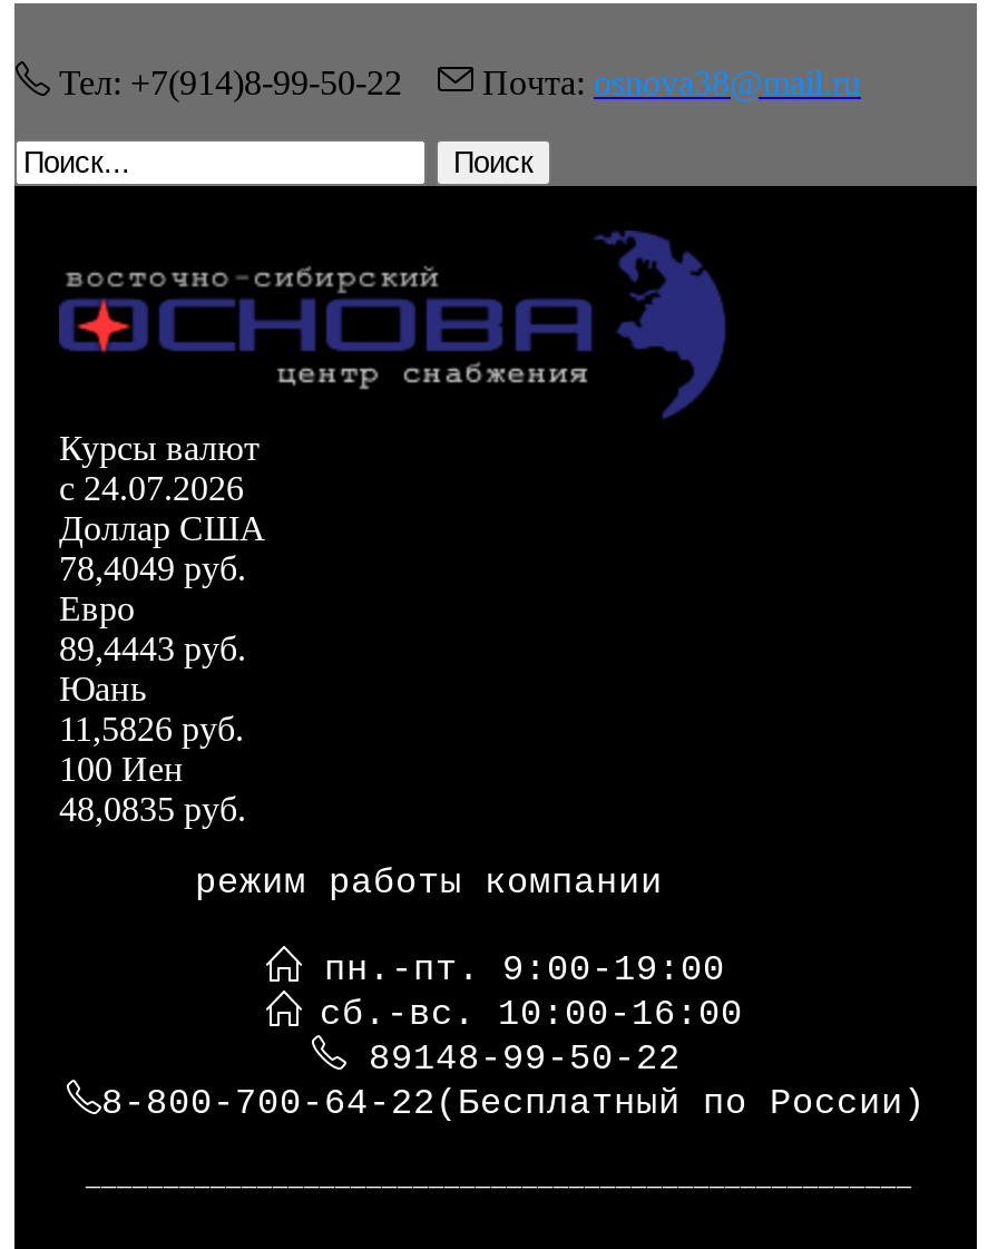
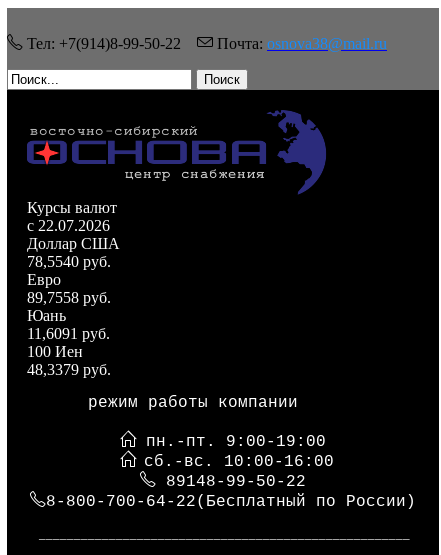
- c 24.07.2026
+ c 22.07.2026

- 78,4049 руб.
+ 78,5540 руб.

- 89,4443 руб.
+ 89,7558 руб.

- 11,5826 руб.
+ 11,6091 руб.

- 48,0835 руб.
+ 48,3379 руб.
